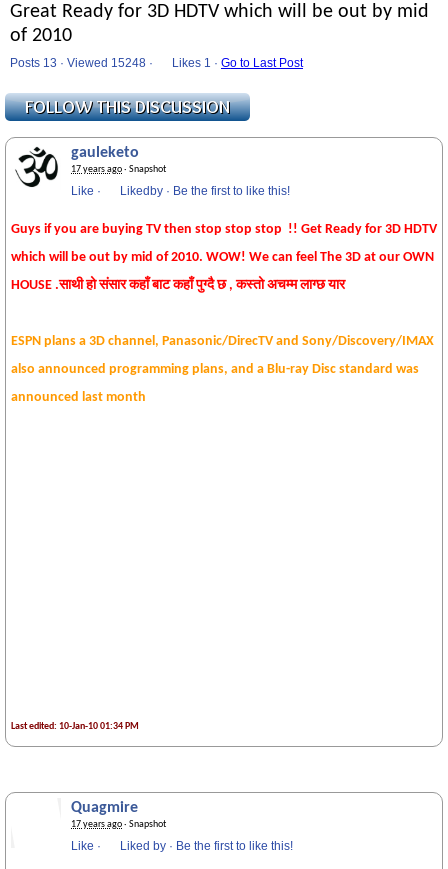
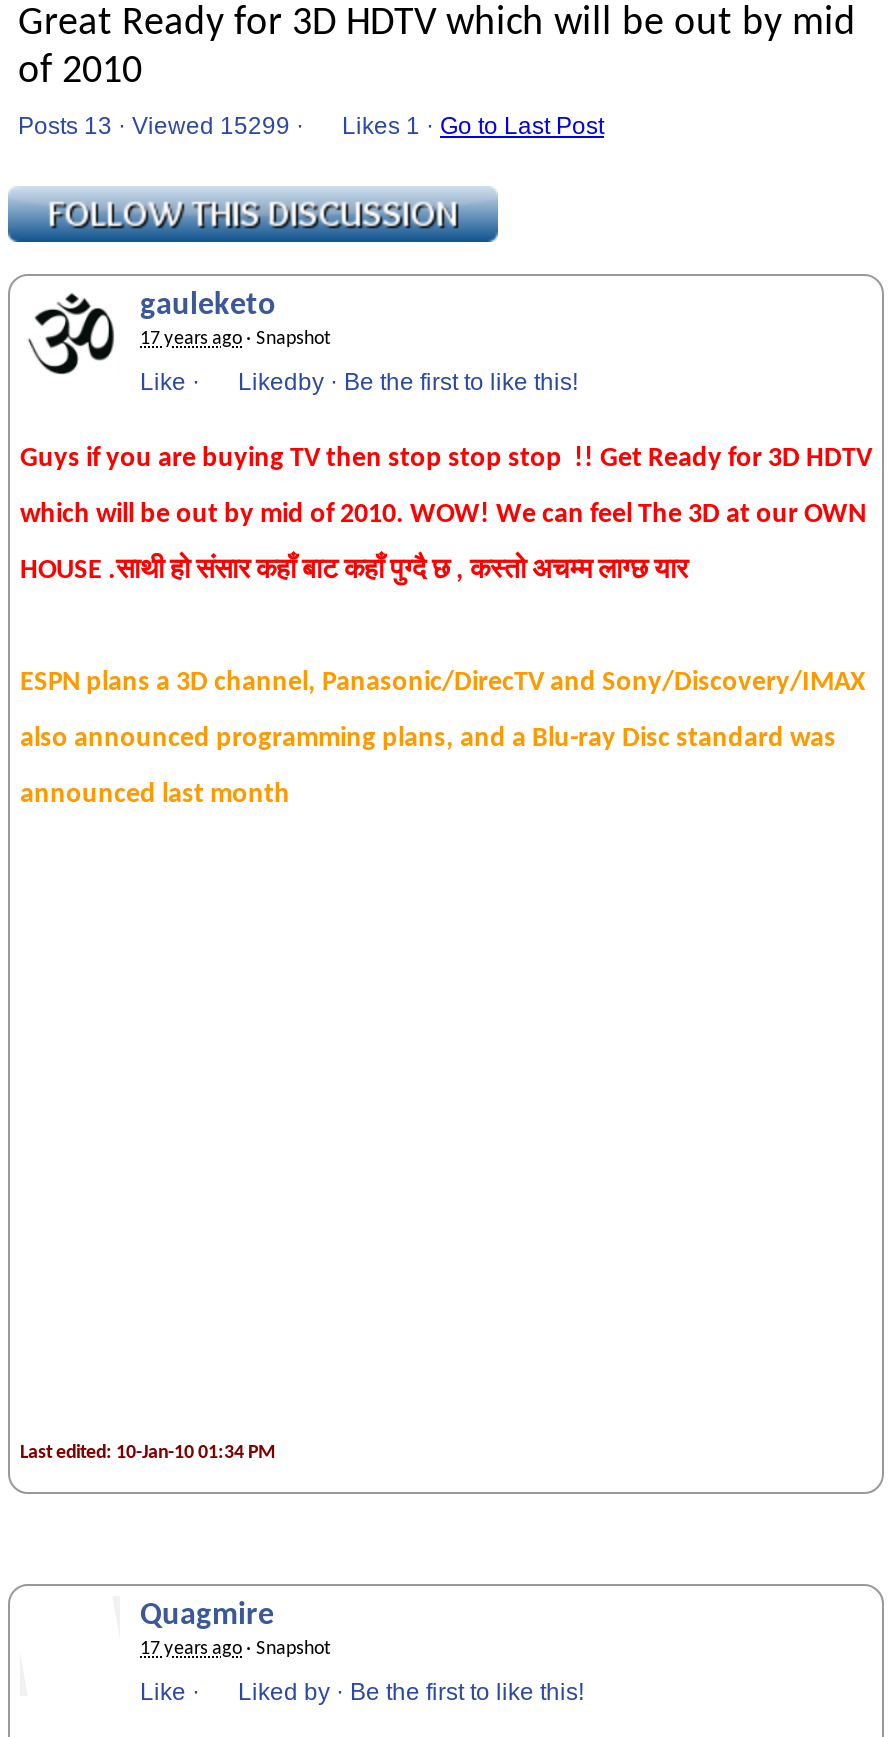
- Posts 13 · Viewed 15248 · Likes 1 · Go to Last Post
+ Posts 13 · Viewed 15299 · Likes 1 · Go to Last Post
